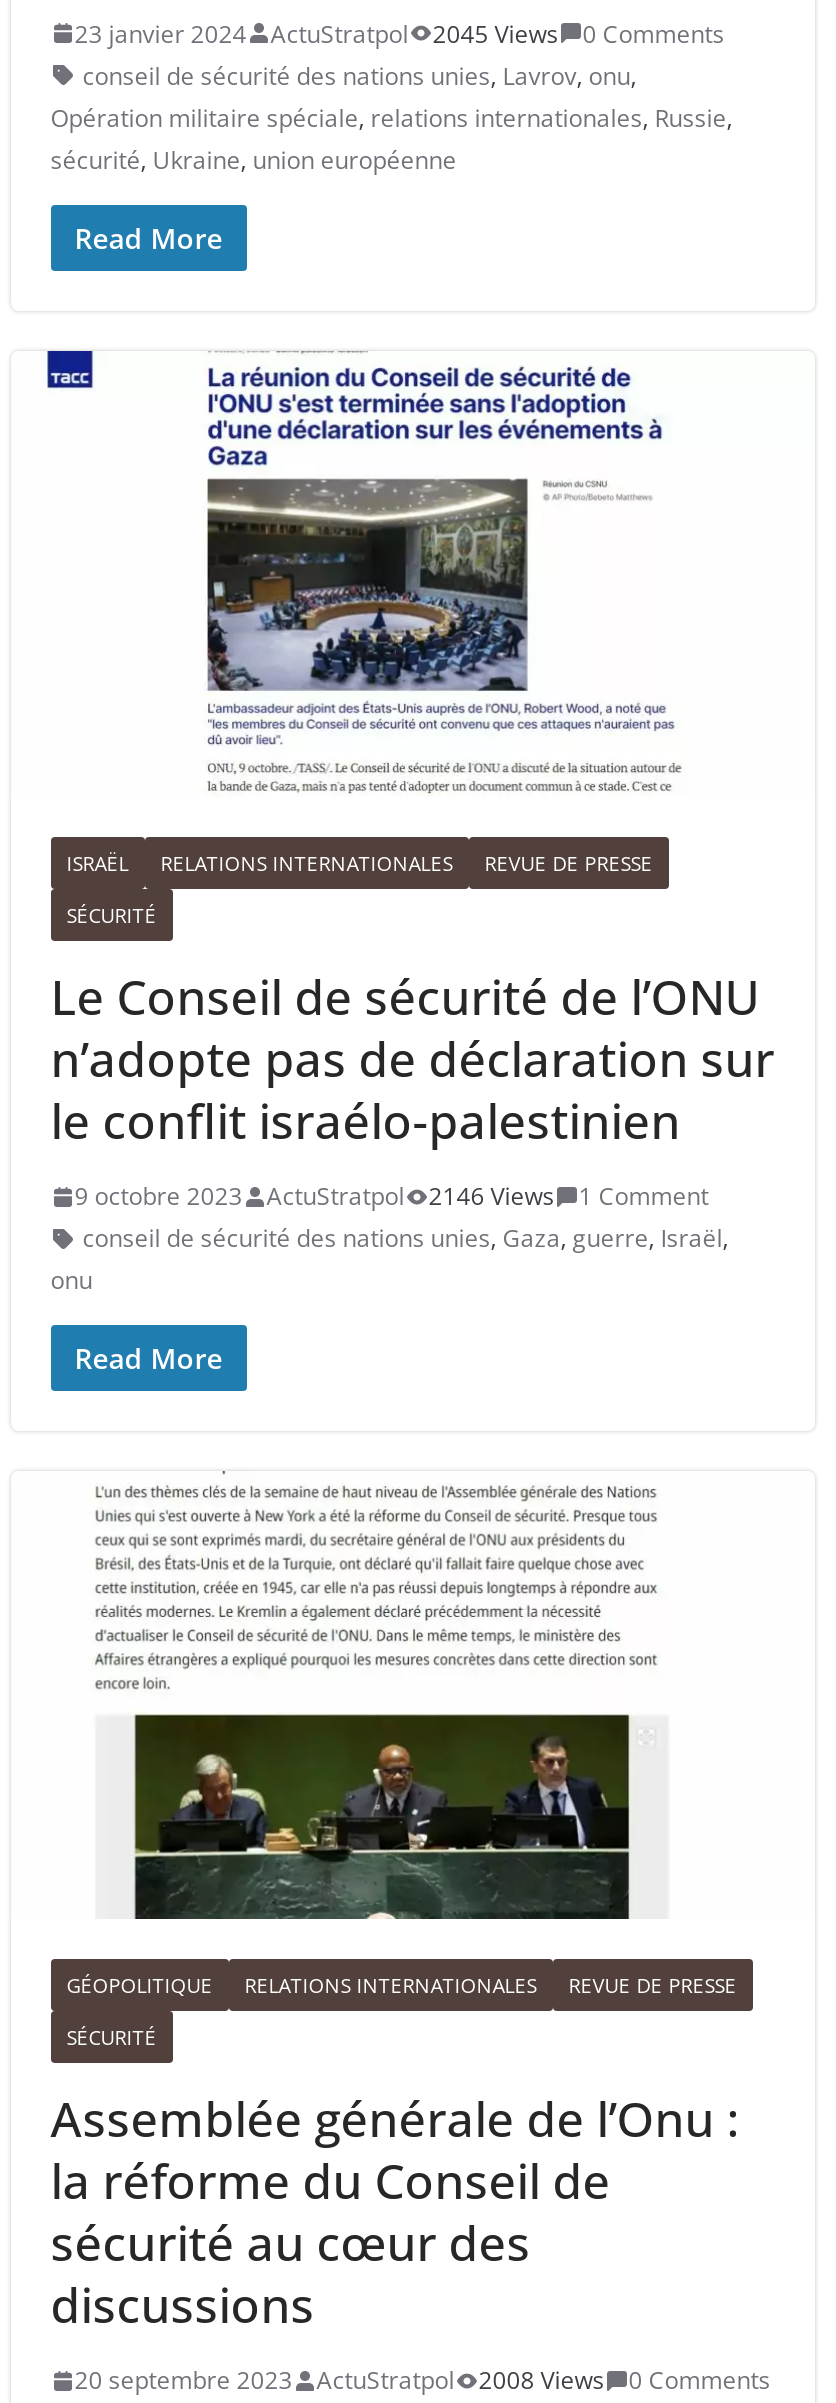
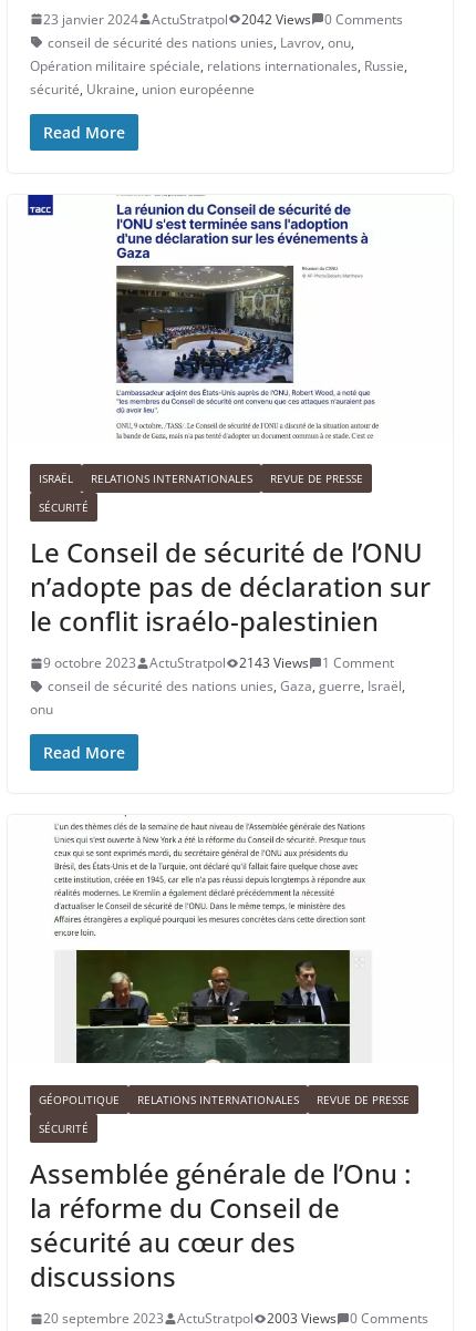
- 23 janvier 2024 ActuStratpol 2045 Views 0 Comments
+ 23 janvier 2024 ActuStratpol 2042 Views 0 Comments

- 9 octobre 2023 ActuStratpol 2146 Views 1 Comment
+ 9 octobre 2023 ActuStratpol 2143 Views 1 Comment

- 20 septembre 2023 ActuStratpol 2008 Views 0 Comments
+ 20 septembre 2023 ActuStratpol 2003 Views 0 Comments
